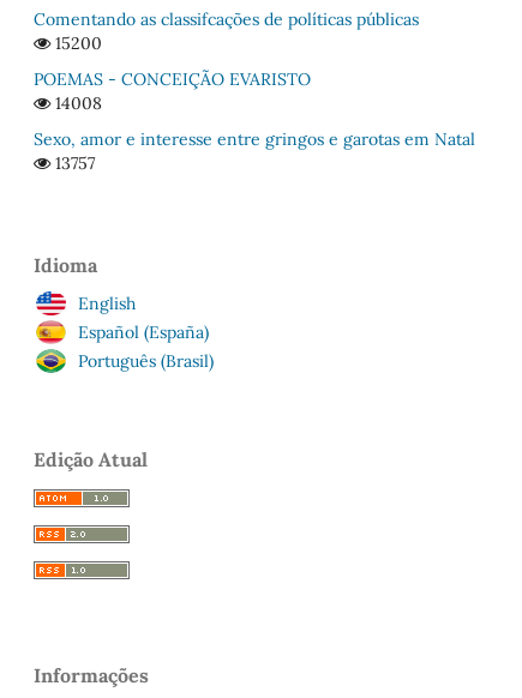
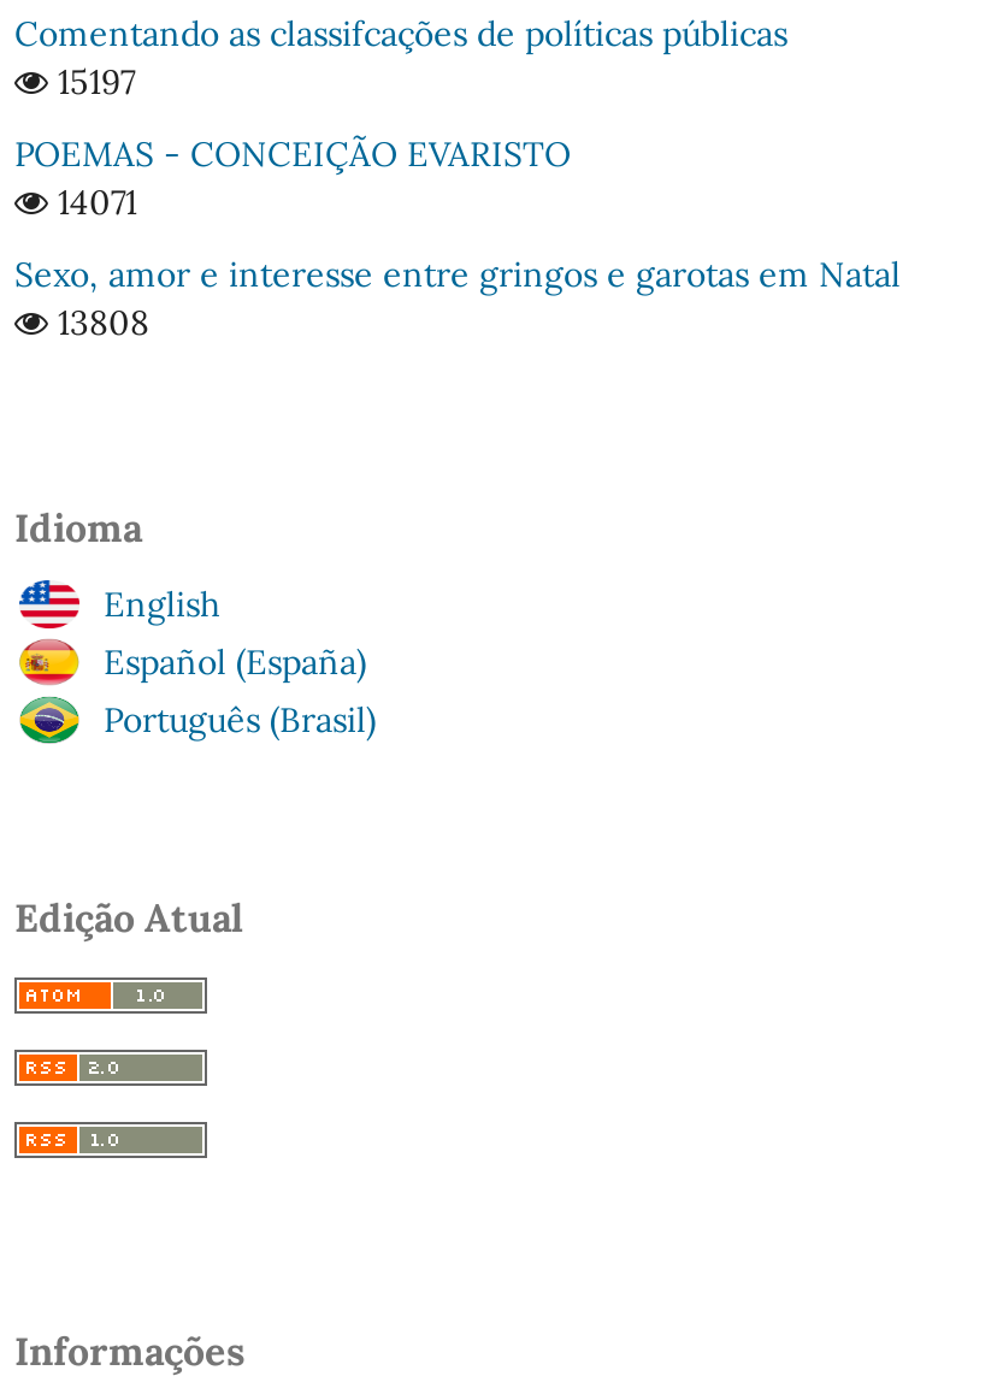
- 15200
+ 15197

- 14008
+ 14071

- 13757
+ 13808
